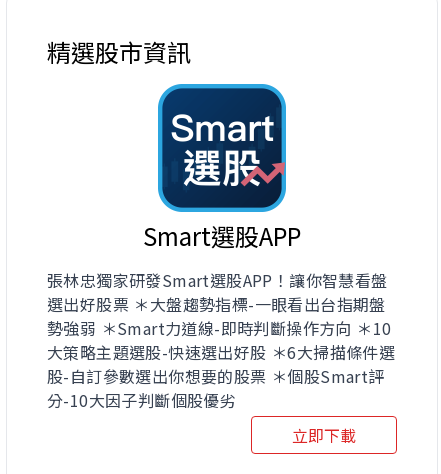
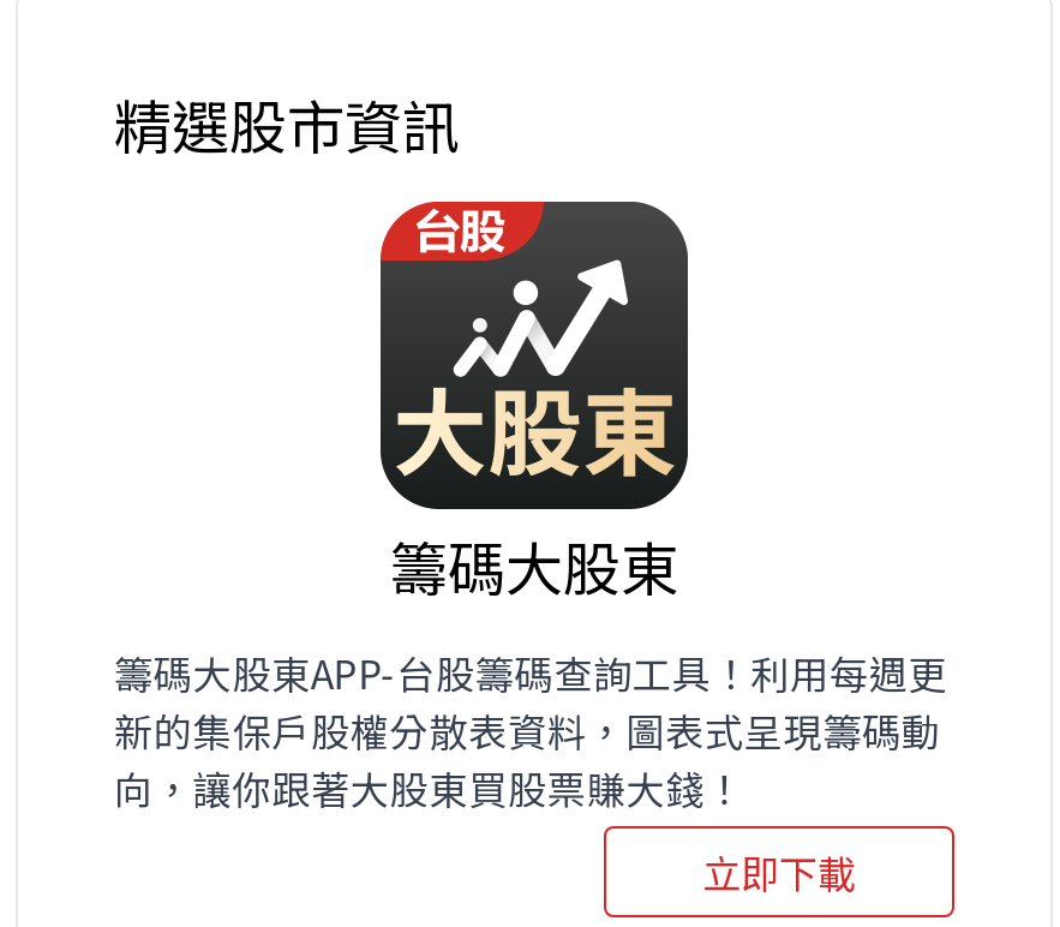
- [image]
+ [image]

- Smart選股APP
- 張林忠獨家研發Smart選股APP！讓你智慧看盤
- 選出好股票 ＊大盤趨勢指標-一眼看出台指期盤
- 勢強弱 ＊Smart力道線-即時判斷操作方向 ＊10
- 大策略主題選股-快速選出好股 ＊6大掃描條件選
- 股-自訂參數選出你想要的股票 ＊個股Smart評
- 分-10大因子判斷個股優劣
+ 籌碼大股東
+ 籌碼大股東APP-台股籌碼查詢工具！利用每週更
+ 新的集保戶股權分散表資料，圖表式呈現籌碼動
+ 向，讓你跟著大股東買股票賺大錢！
